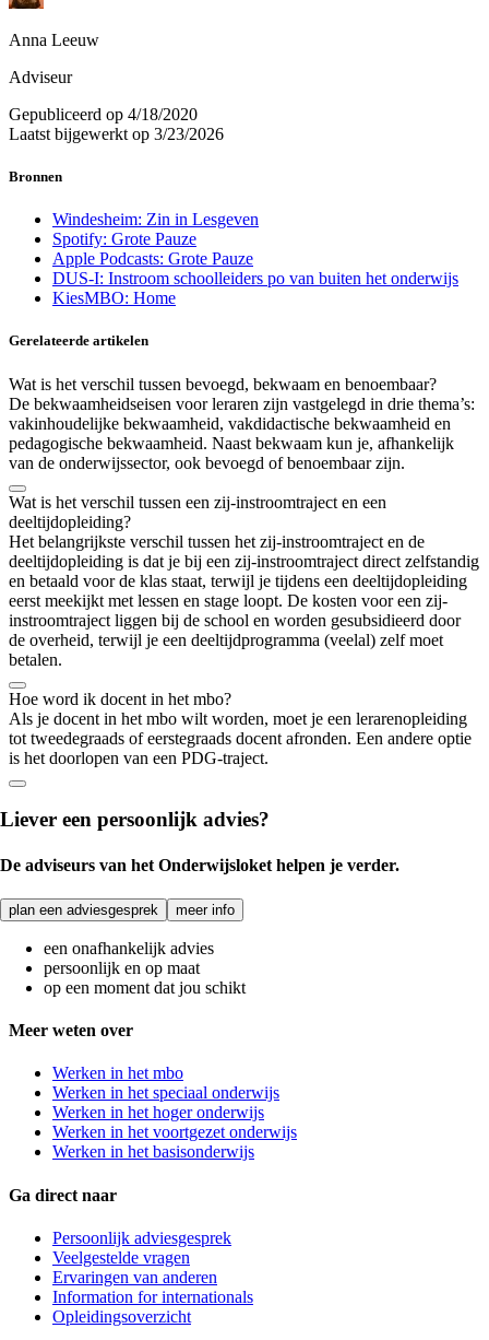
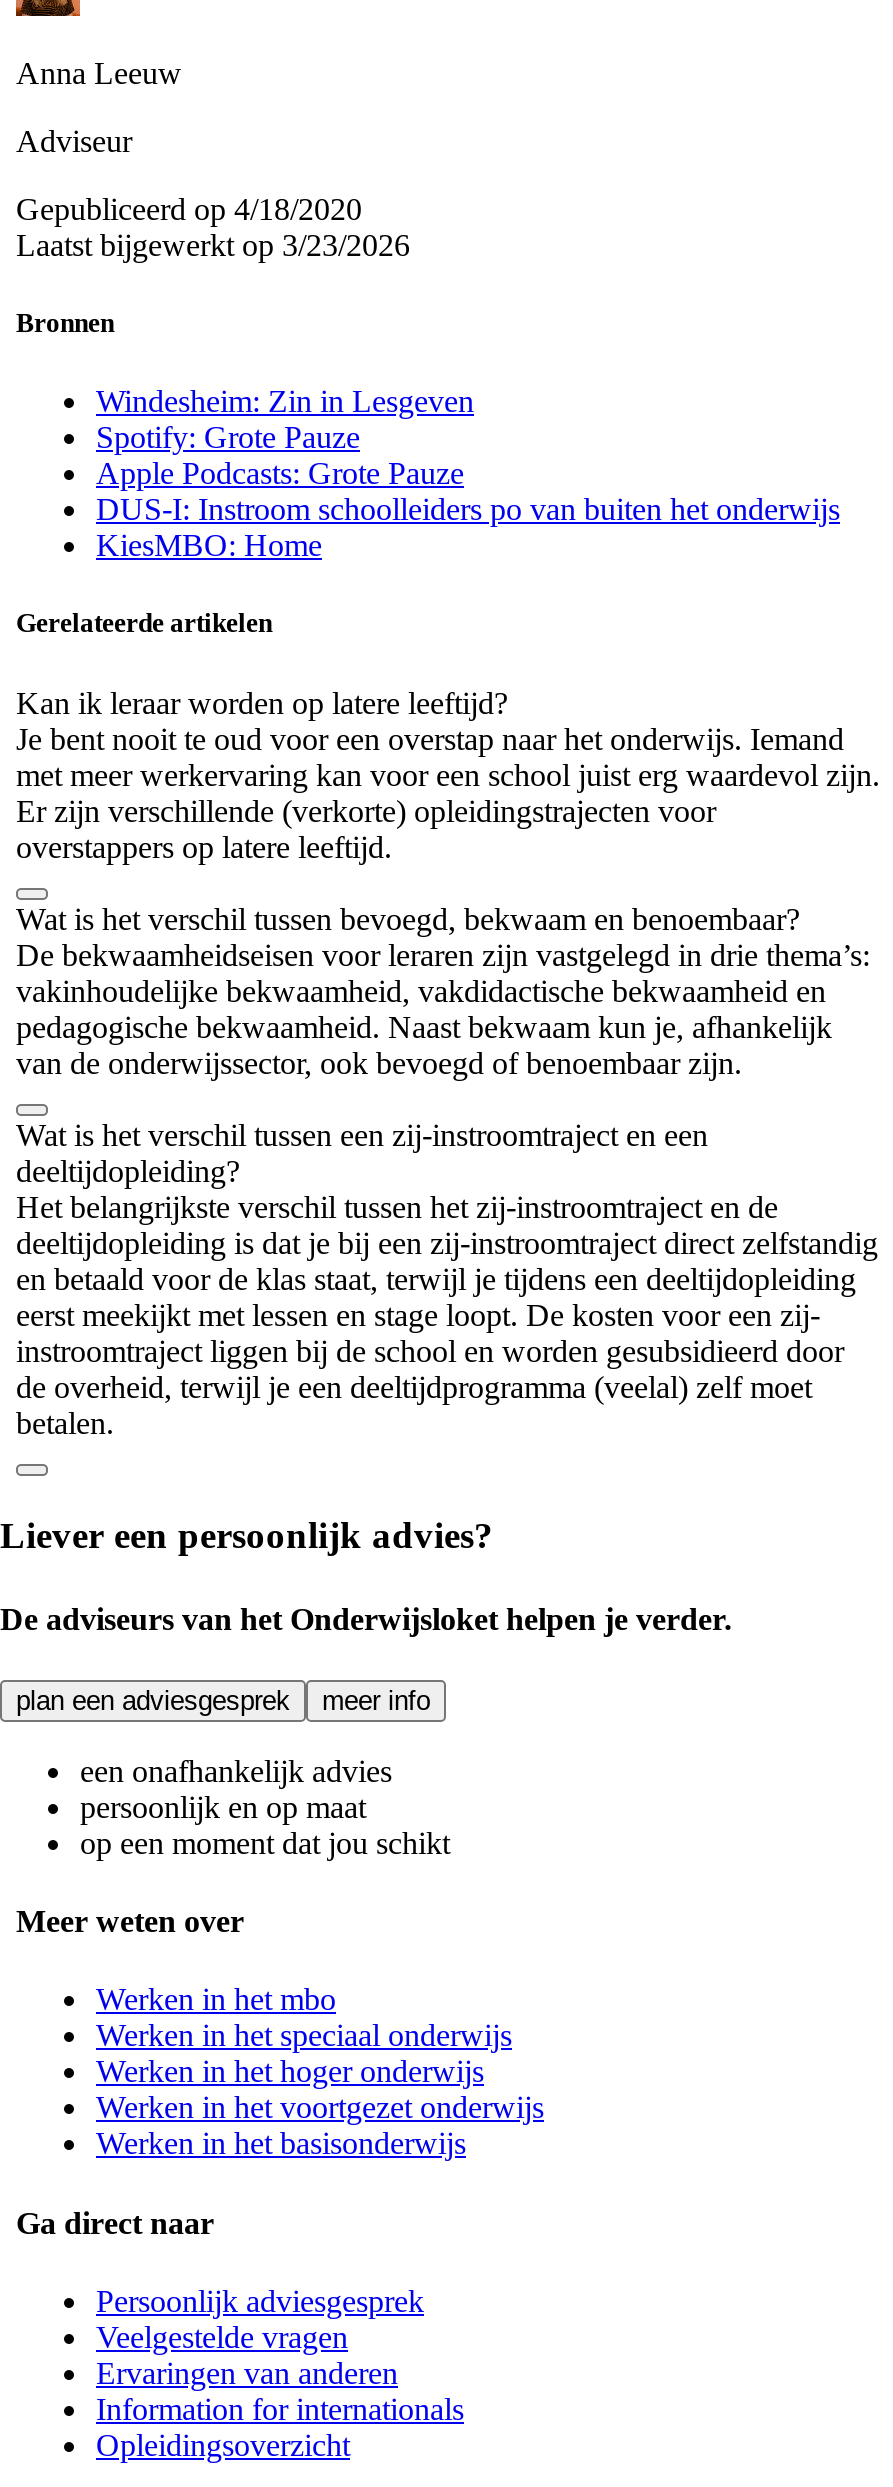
+ Kan ik leraar worden op latere leeftijd?
+ Je bent nooit te oud voor een overstap naar het onderwijs. Iemand
+ met meer werkervaring kan voor een school juist erg waardevol zijn.
+ Er zijn verschillende (verkorte) opleidingstrajecten voor
+ overstappers op latere leeftijd.

moved down: Wat is het verschil tussen bevoegd, bekwaam en benoembaar? | De bekwaamheidseisen voor leraren zijn vastgelegd in drie thema’s: | vakinhoudelijke bekwaamheid, vakdidactische bekwaamheid en | ... | de overheid, terwijl je een deeltijdprogramma (veelal) zelf moet | betalen.

- Hoe word ik docent in het mbo?
- Als je docent in het mbo wilt worden, moet je een lerarenopleiding
- tot tweedegraads of eerstegraads docent afronden. Een andere optie
- is het doorlopen van een PDG-traject.
